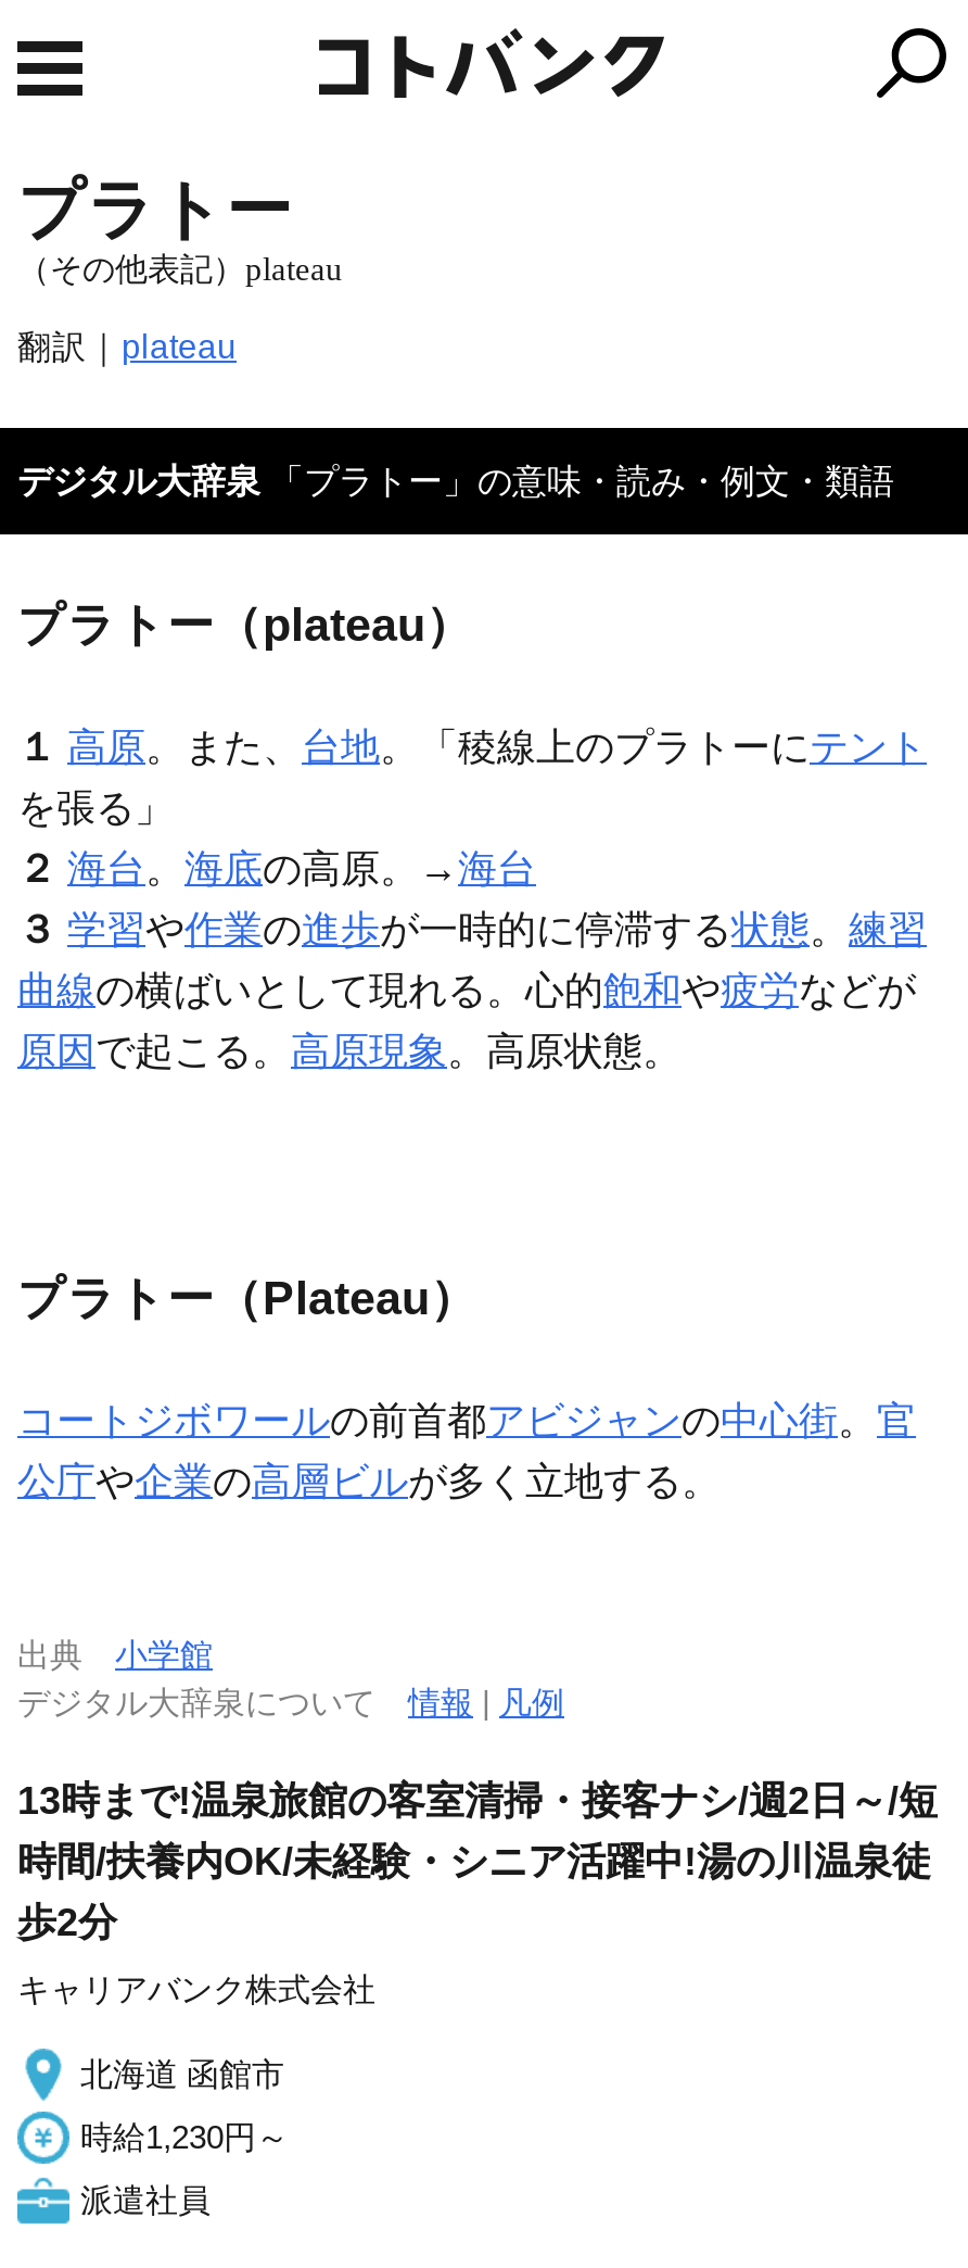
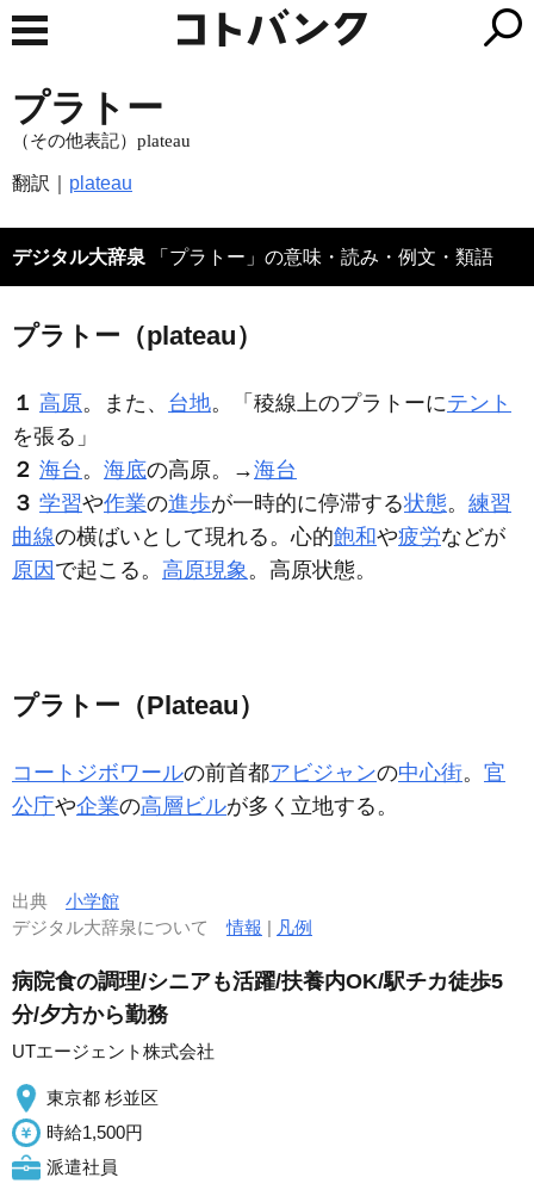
- 13時まで!温泉旅館の客室清掃・接客ナシ/週2日～/短
- 時間/扶養内OK/未経験・シニア活躍中!湯の川温泉徒
- 歩2分
+ 病院食の調理/シニアも活躍/扶養内OK/駅チカ徒歩5
+ 分/夕方から勤務

- キャリアバンク株式会社
+ UTエージェント株式会社

- 北海道 函館市
+ 東京都 杉並区

- 時給1,230円～
+ 時給1,500円
